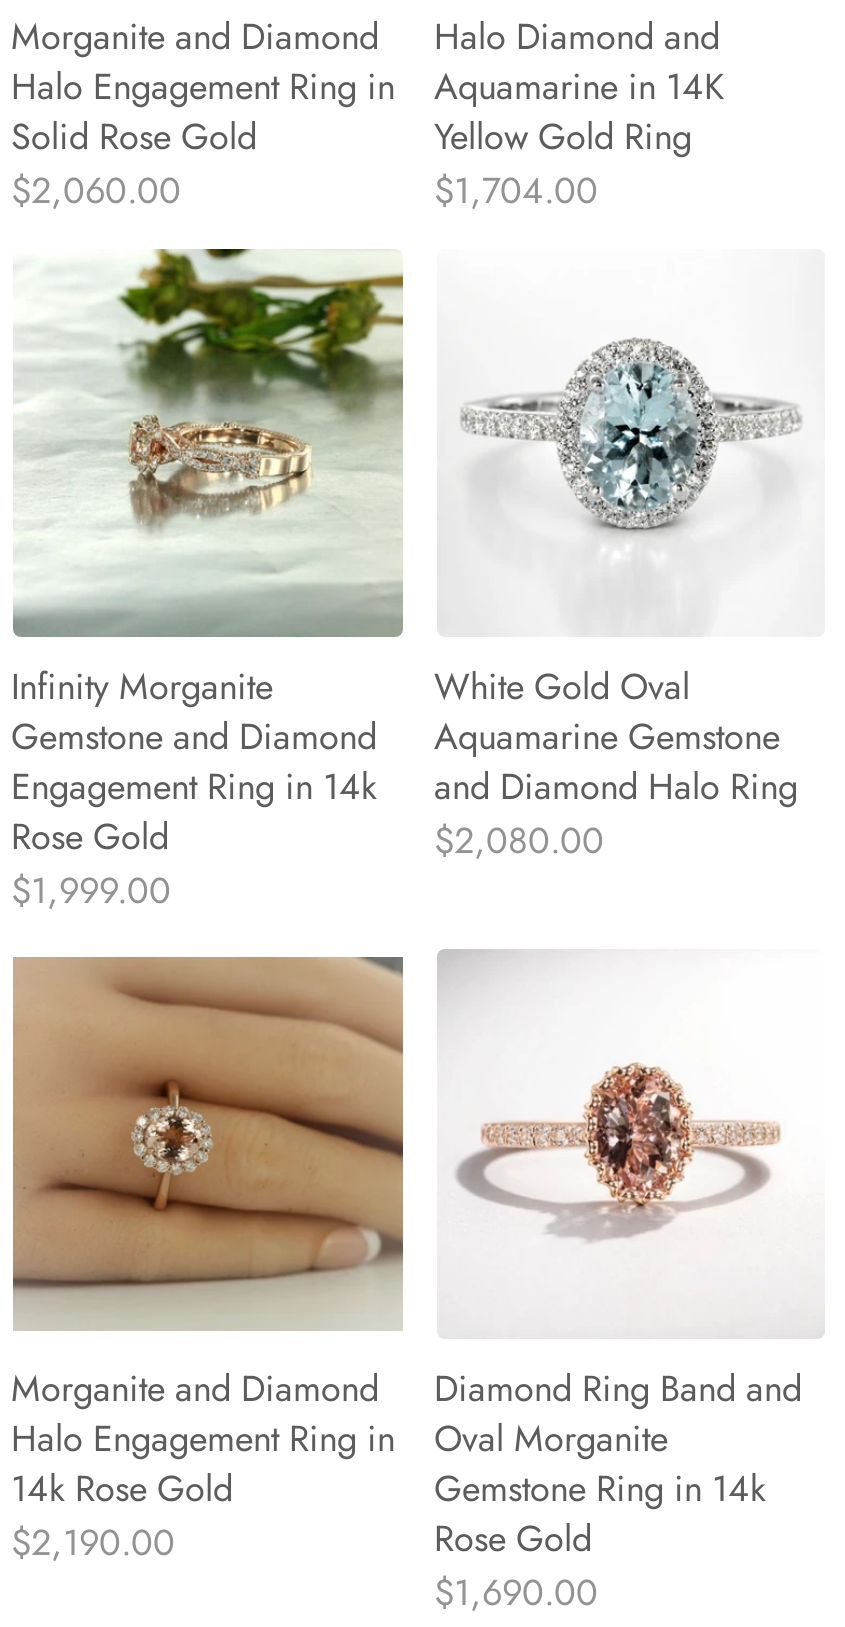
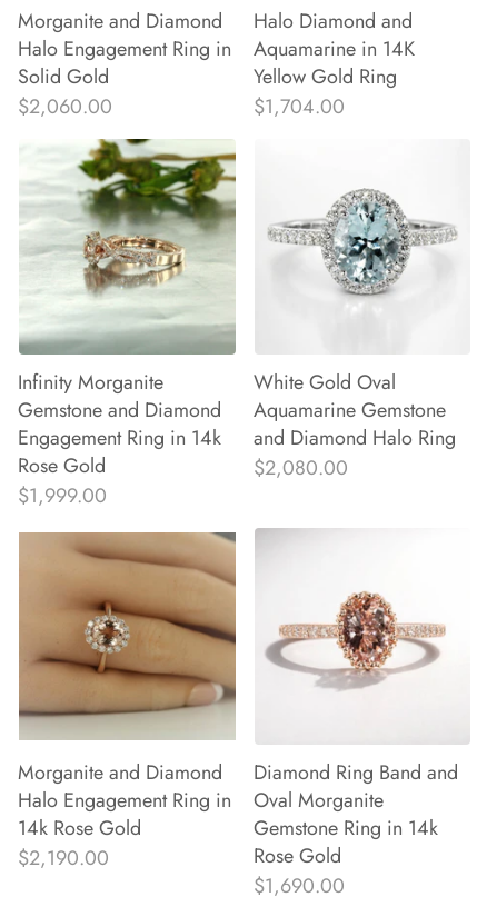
- Solid Rose Gold
+ Solid Gold
